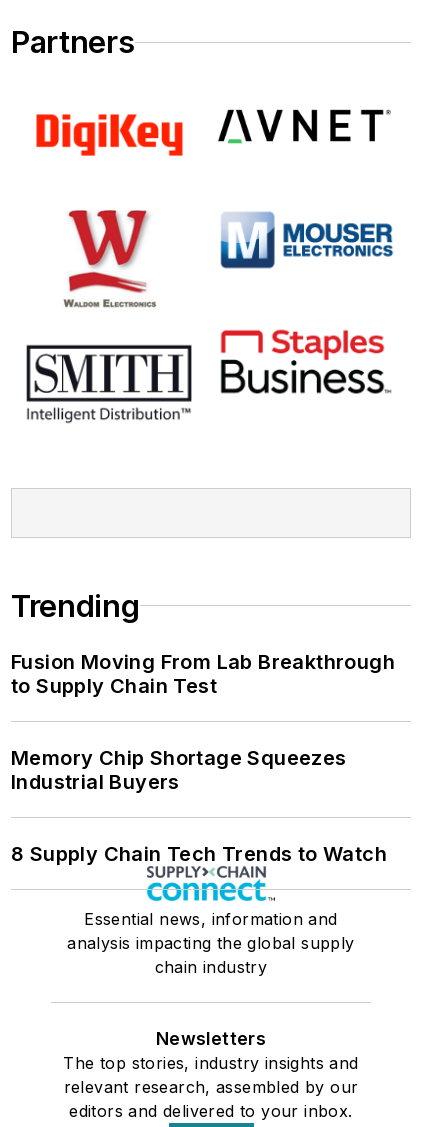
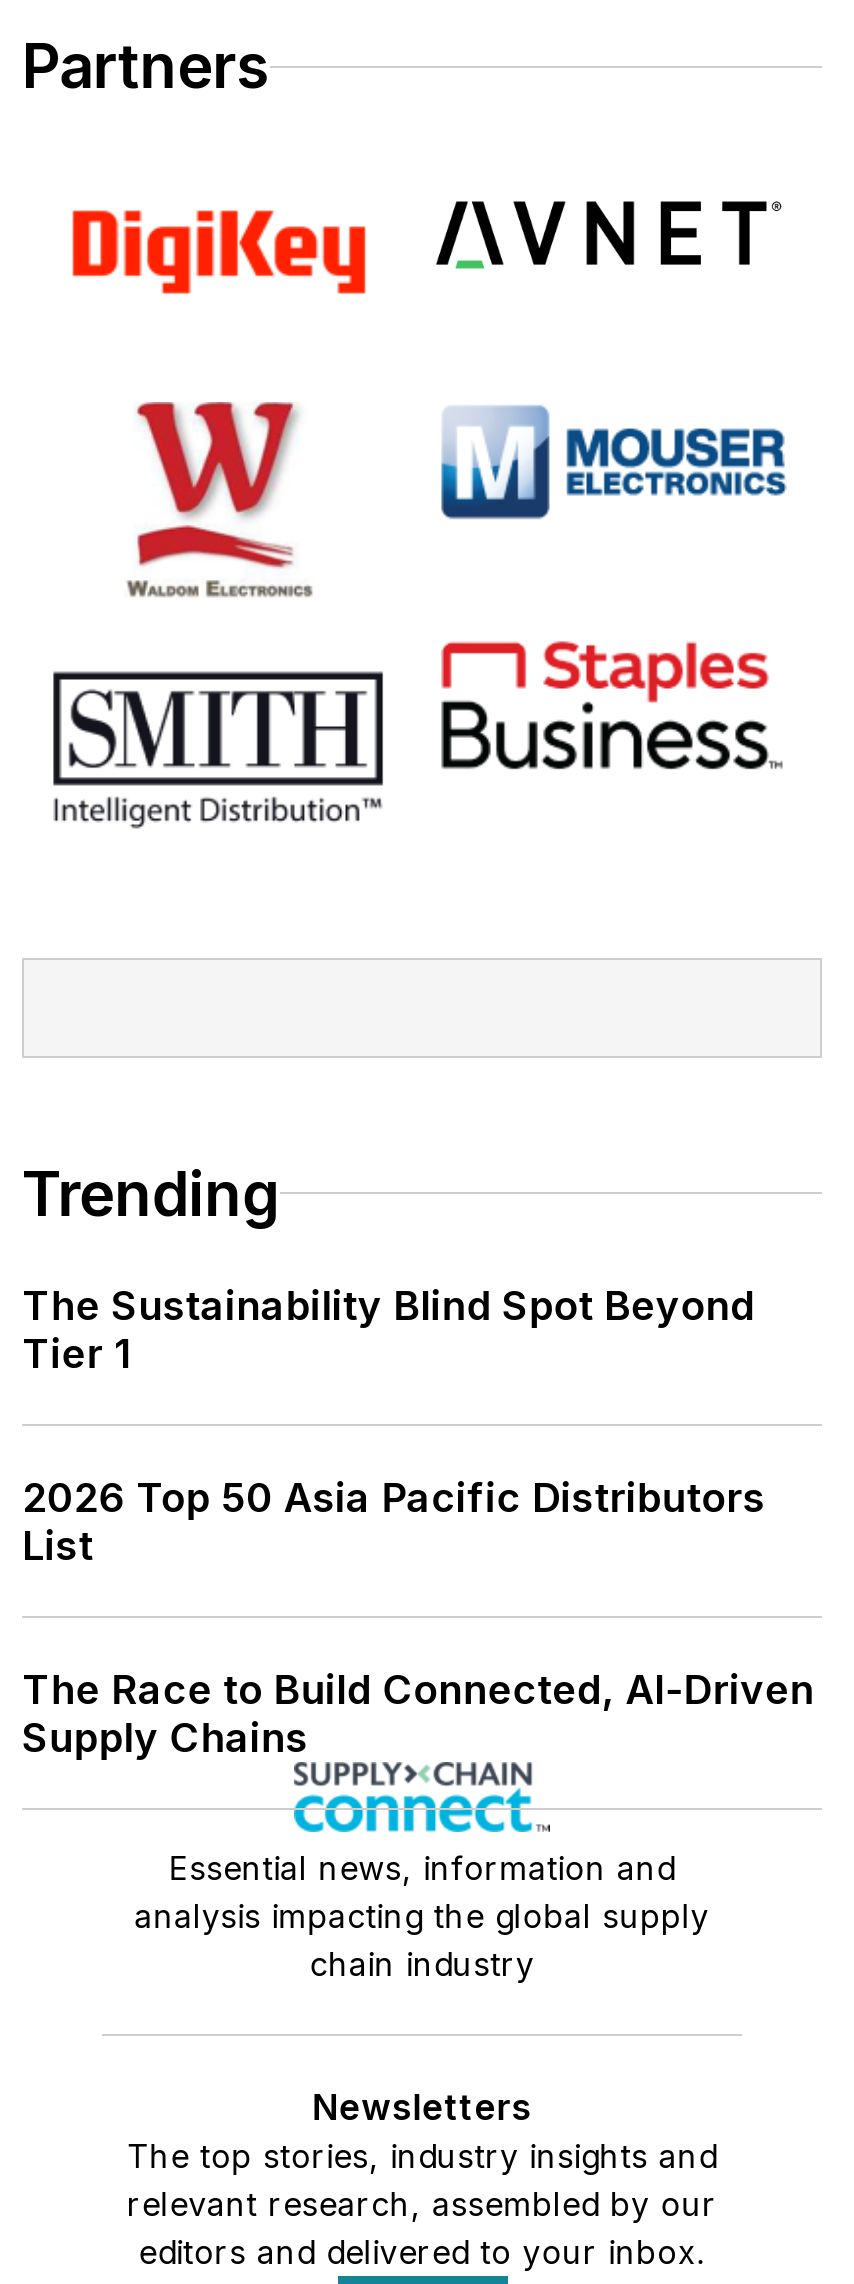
- Fusion Moving From Lab Breakthrough
- to Supply Chain Test
+ The Sustainability Blind Spot Beyond
+ Tier 1

- Memory Chip Shortage Squeezes
- Industrial Buyers
+ 2026 Top 50 Asia Pacific Distributors
+ List

- 8 Supply Chain Tech Trends to Watch
+ The Race to Build Connected, AI-Driven
+ Supply Chains
